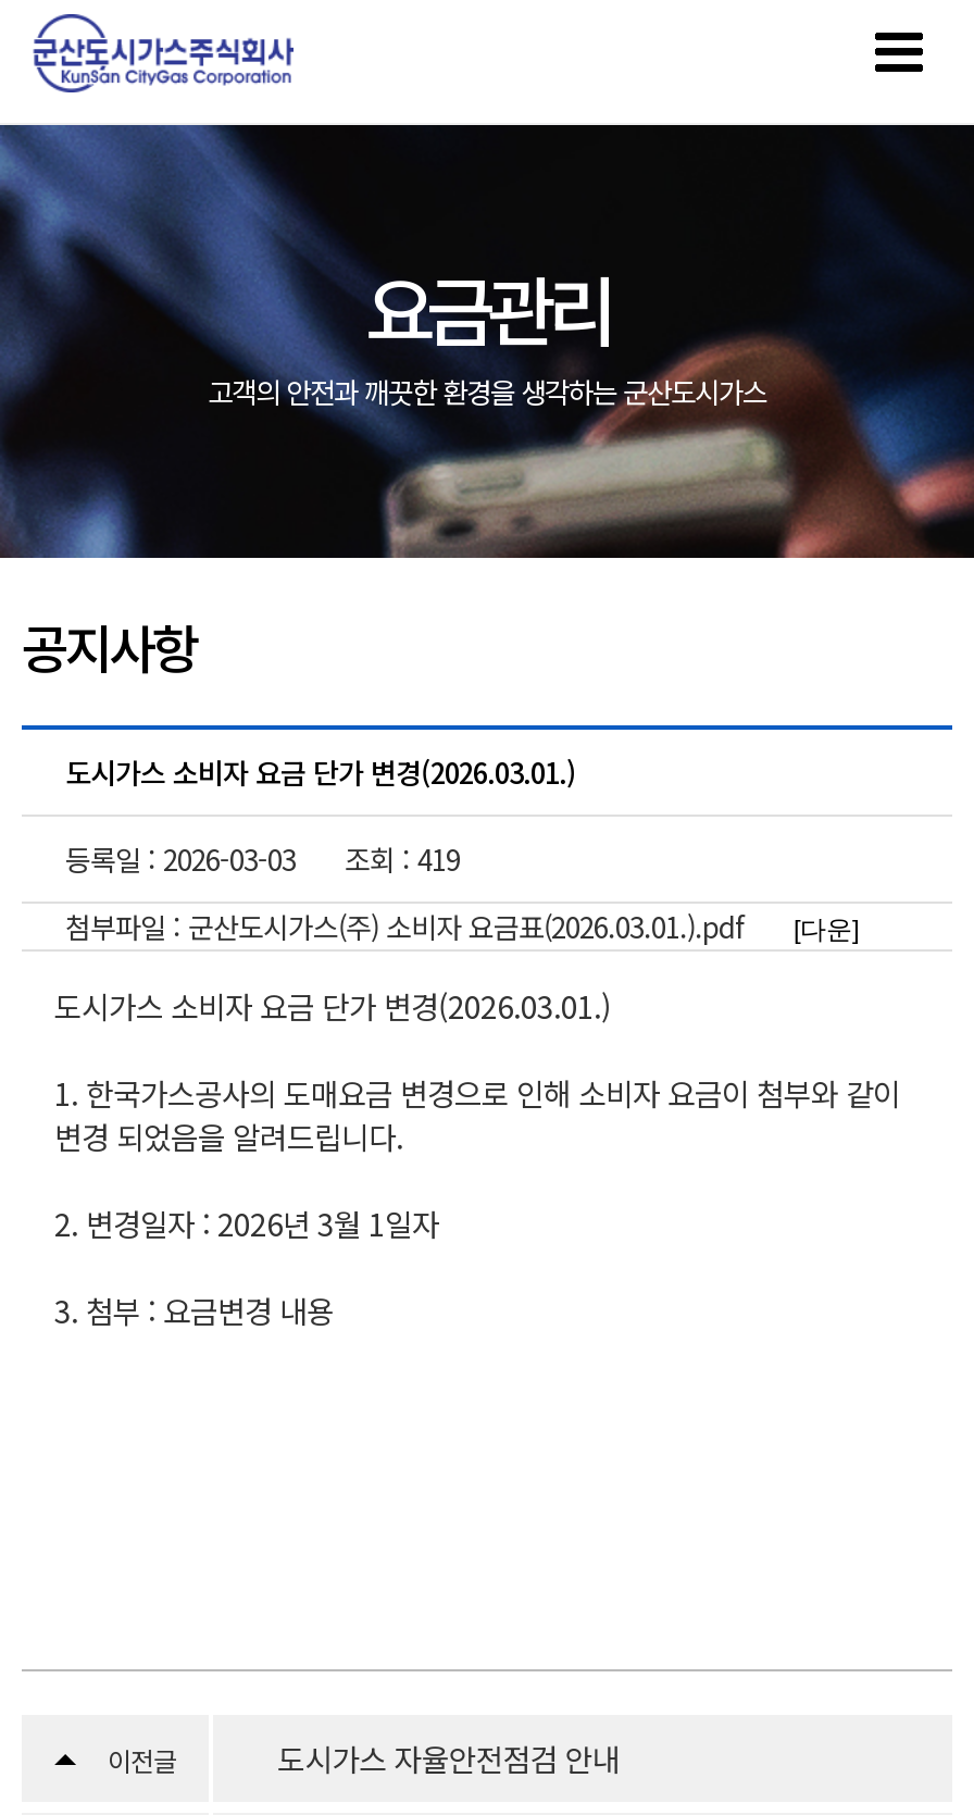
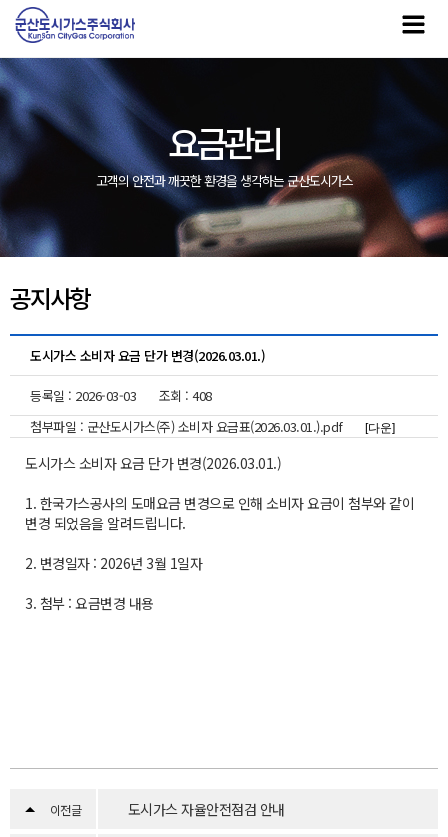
- 등록일 : 2026-03-03 조회 : 419
+ 등록일 : 2026-03-03 조회 : 408
